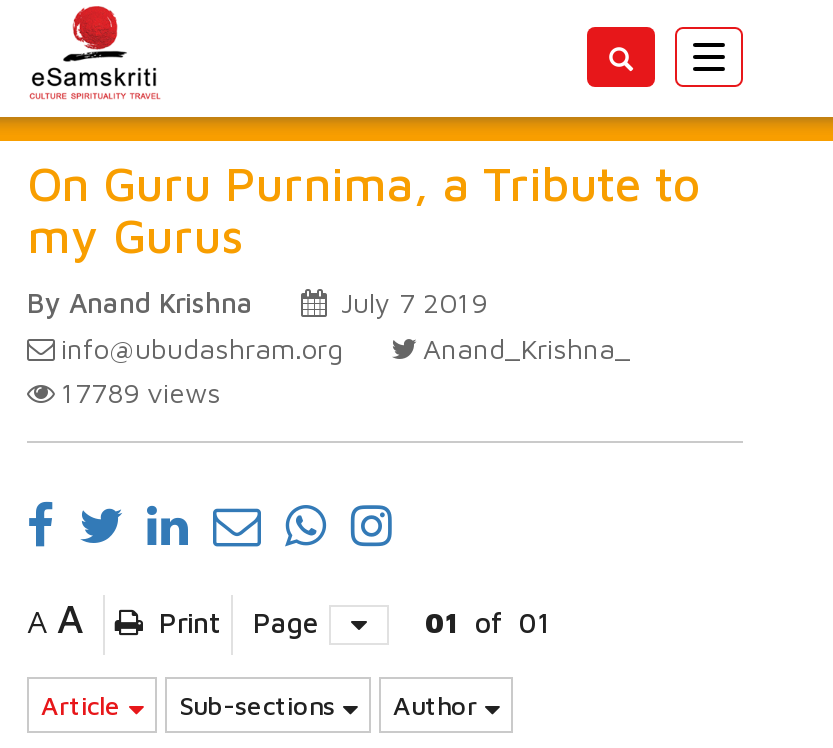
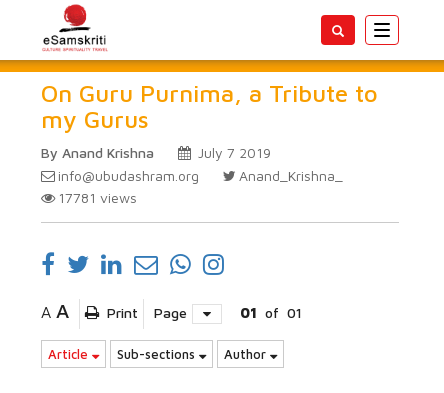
- 17789 views
+ 17781 views
